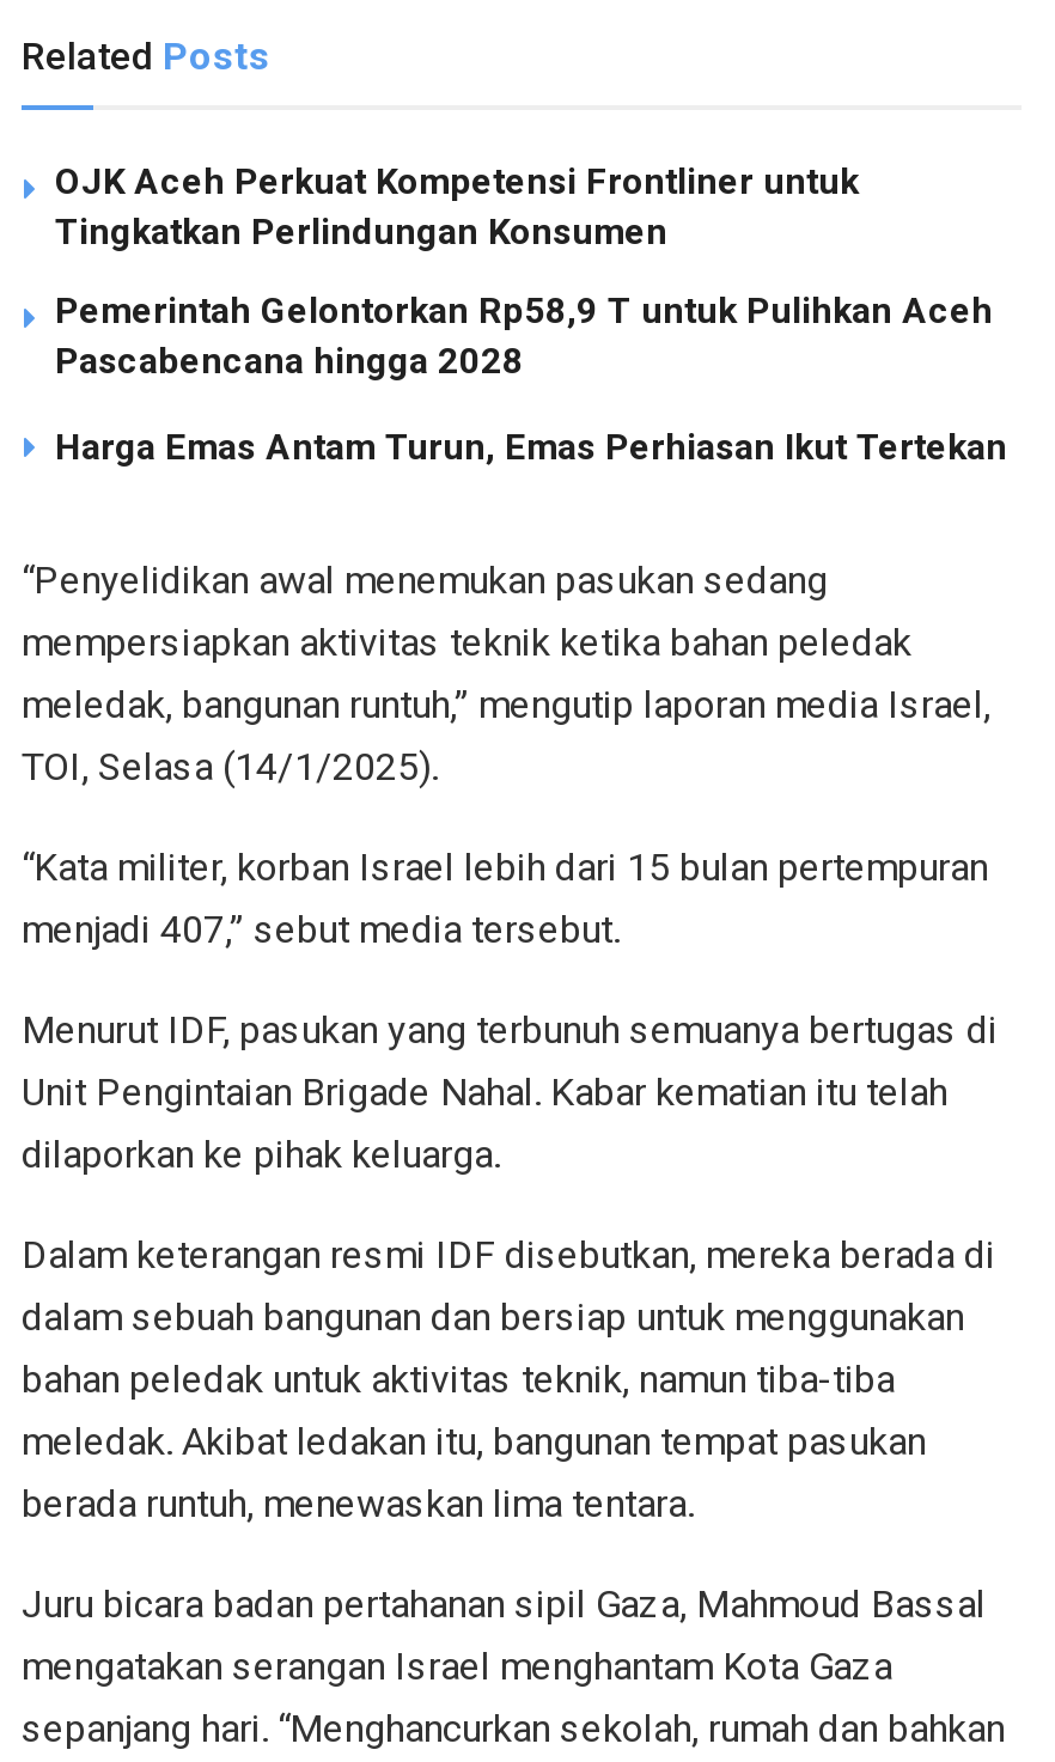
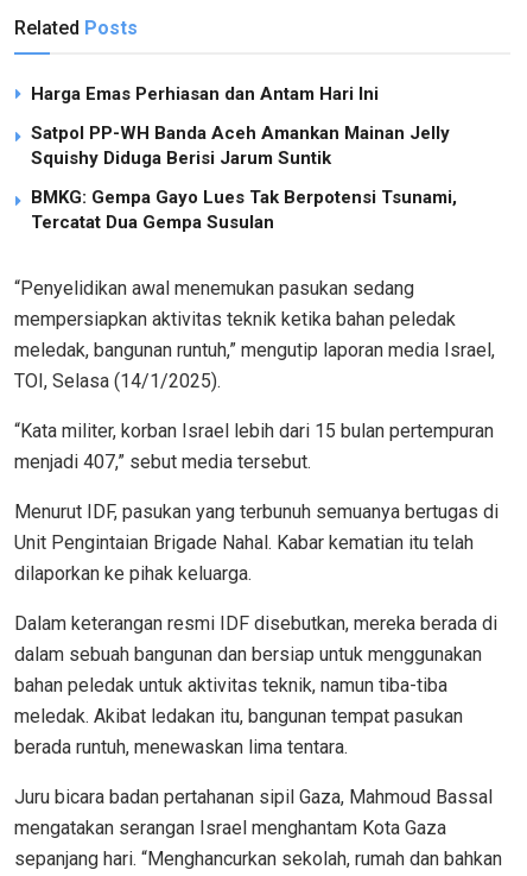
- OJK Aceh Perkuat Kompetensi Frontliner untuk
- Tingkatkan Perlindungan Konsumen
+ Harga Emas Perhiasan dan Antam Hari Ini

- Pemerintah Gelontorkan Rp58,9 T untuk Pulihkan Aceh
- Pascabencana hingga 2028
+ Satpol PP-WH Banda Aceh Amankan Mainan Jelly
+ Squishy Diduga Berisi Jarum Suntik

- Harga Emas Antam Turun, Emas Perhiasan Ikut Tertekan
+ BMKG: Gempa Gayo Lues Tak Berpotensi Tsunami,
+ Tercatat Dua Gempa Susulan
